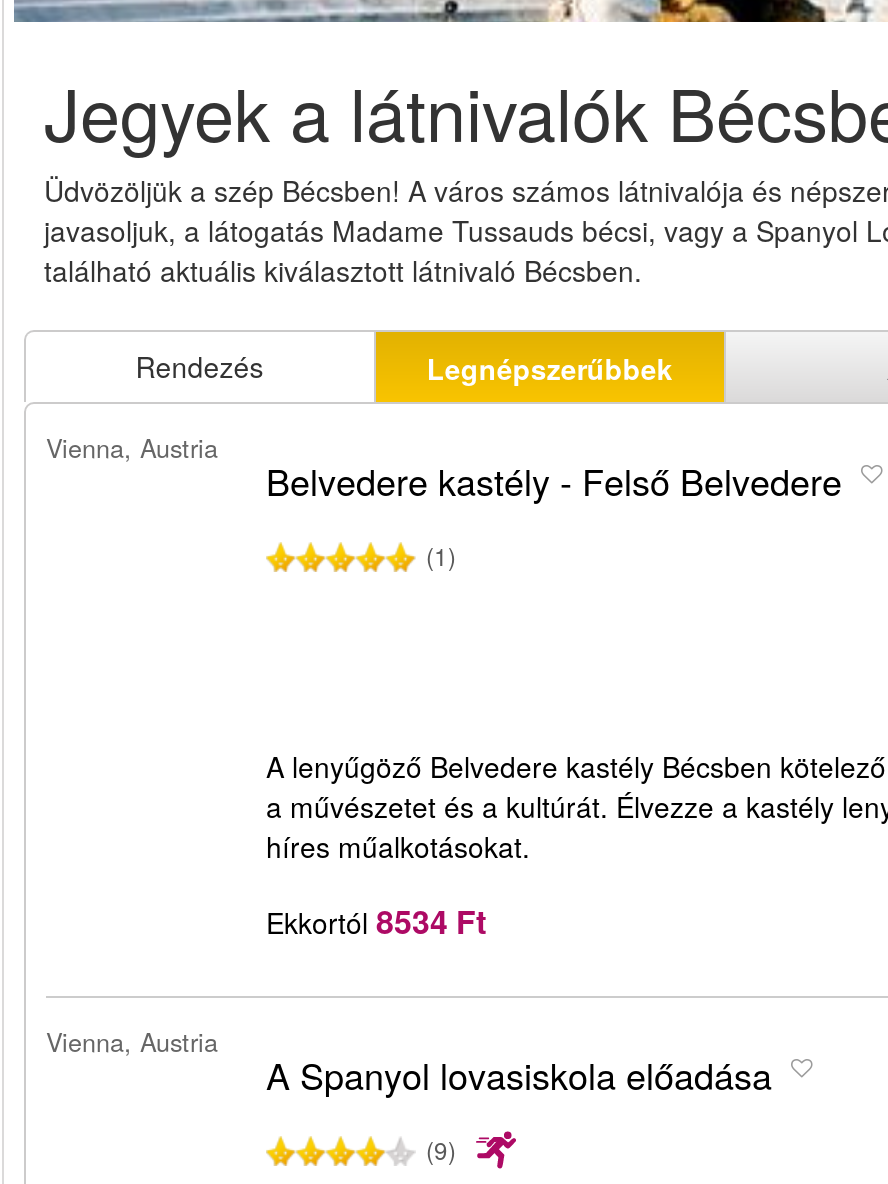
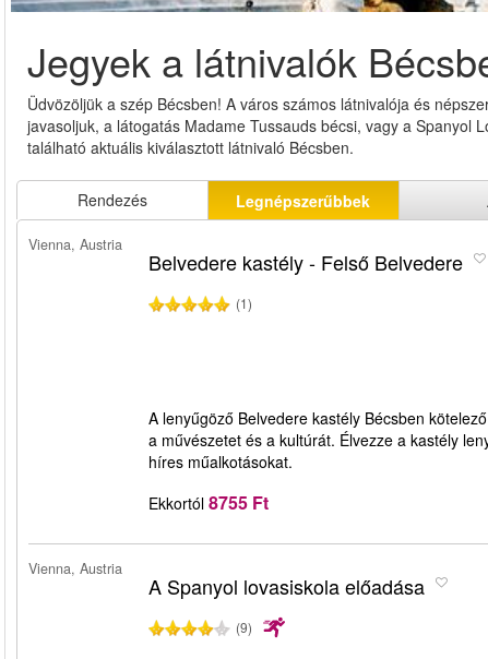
- Ekkortól 8534 Ft
+ Ekkortól 8755 Ft
